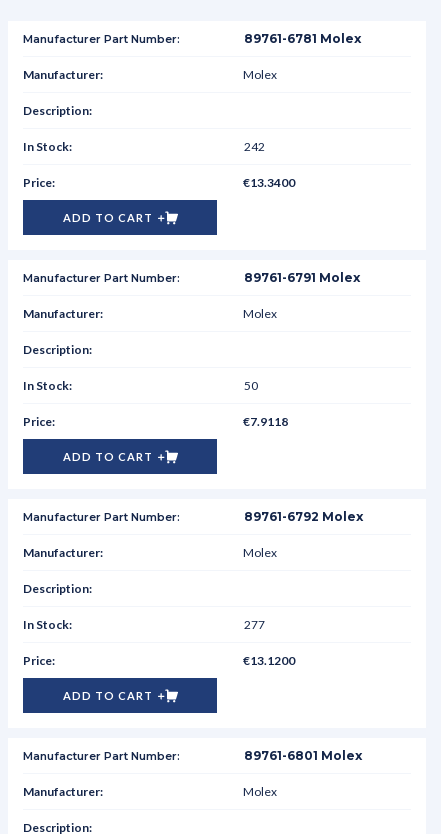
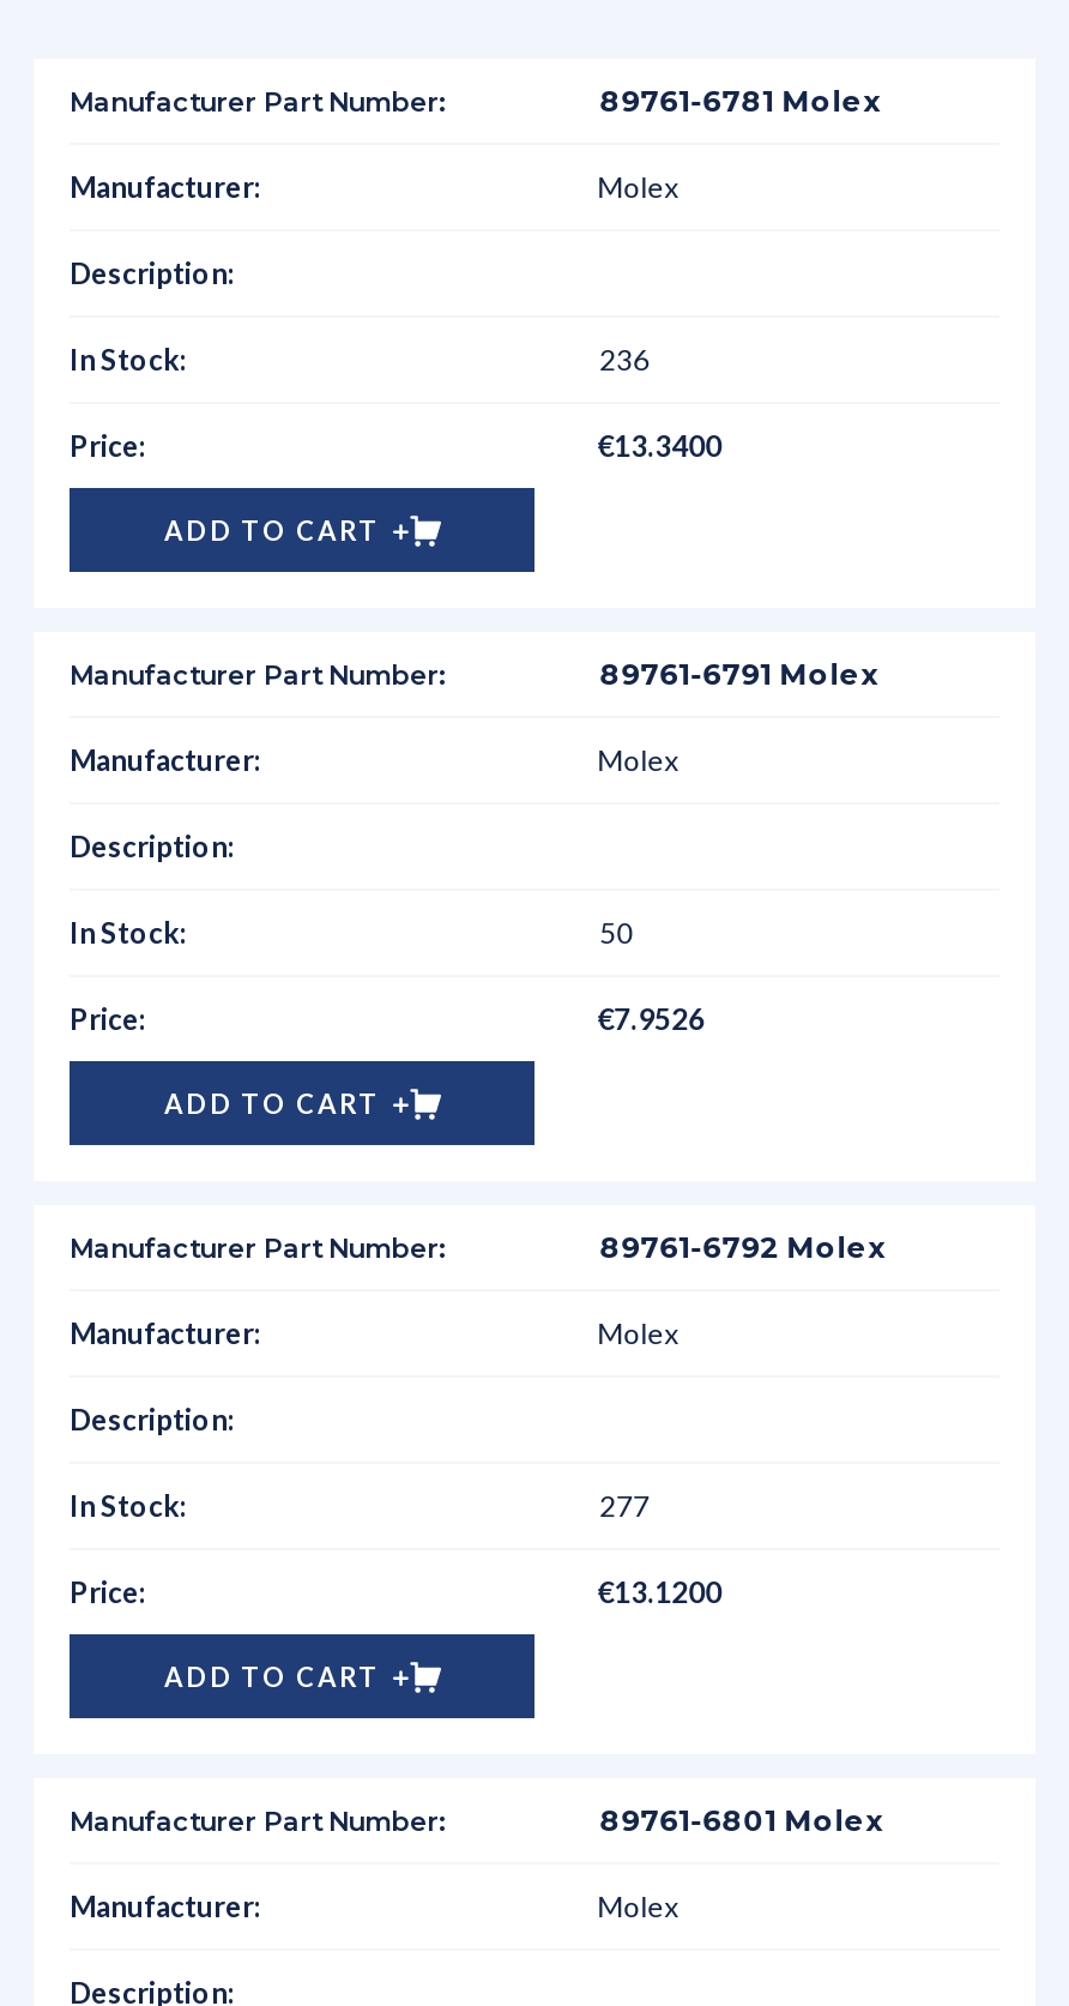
- 242
+ 236

- €7.9118
+ €7.9526
